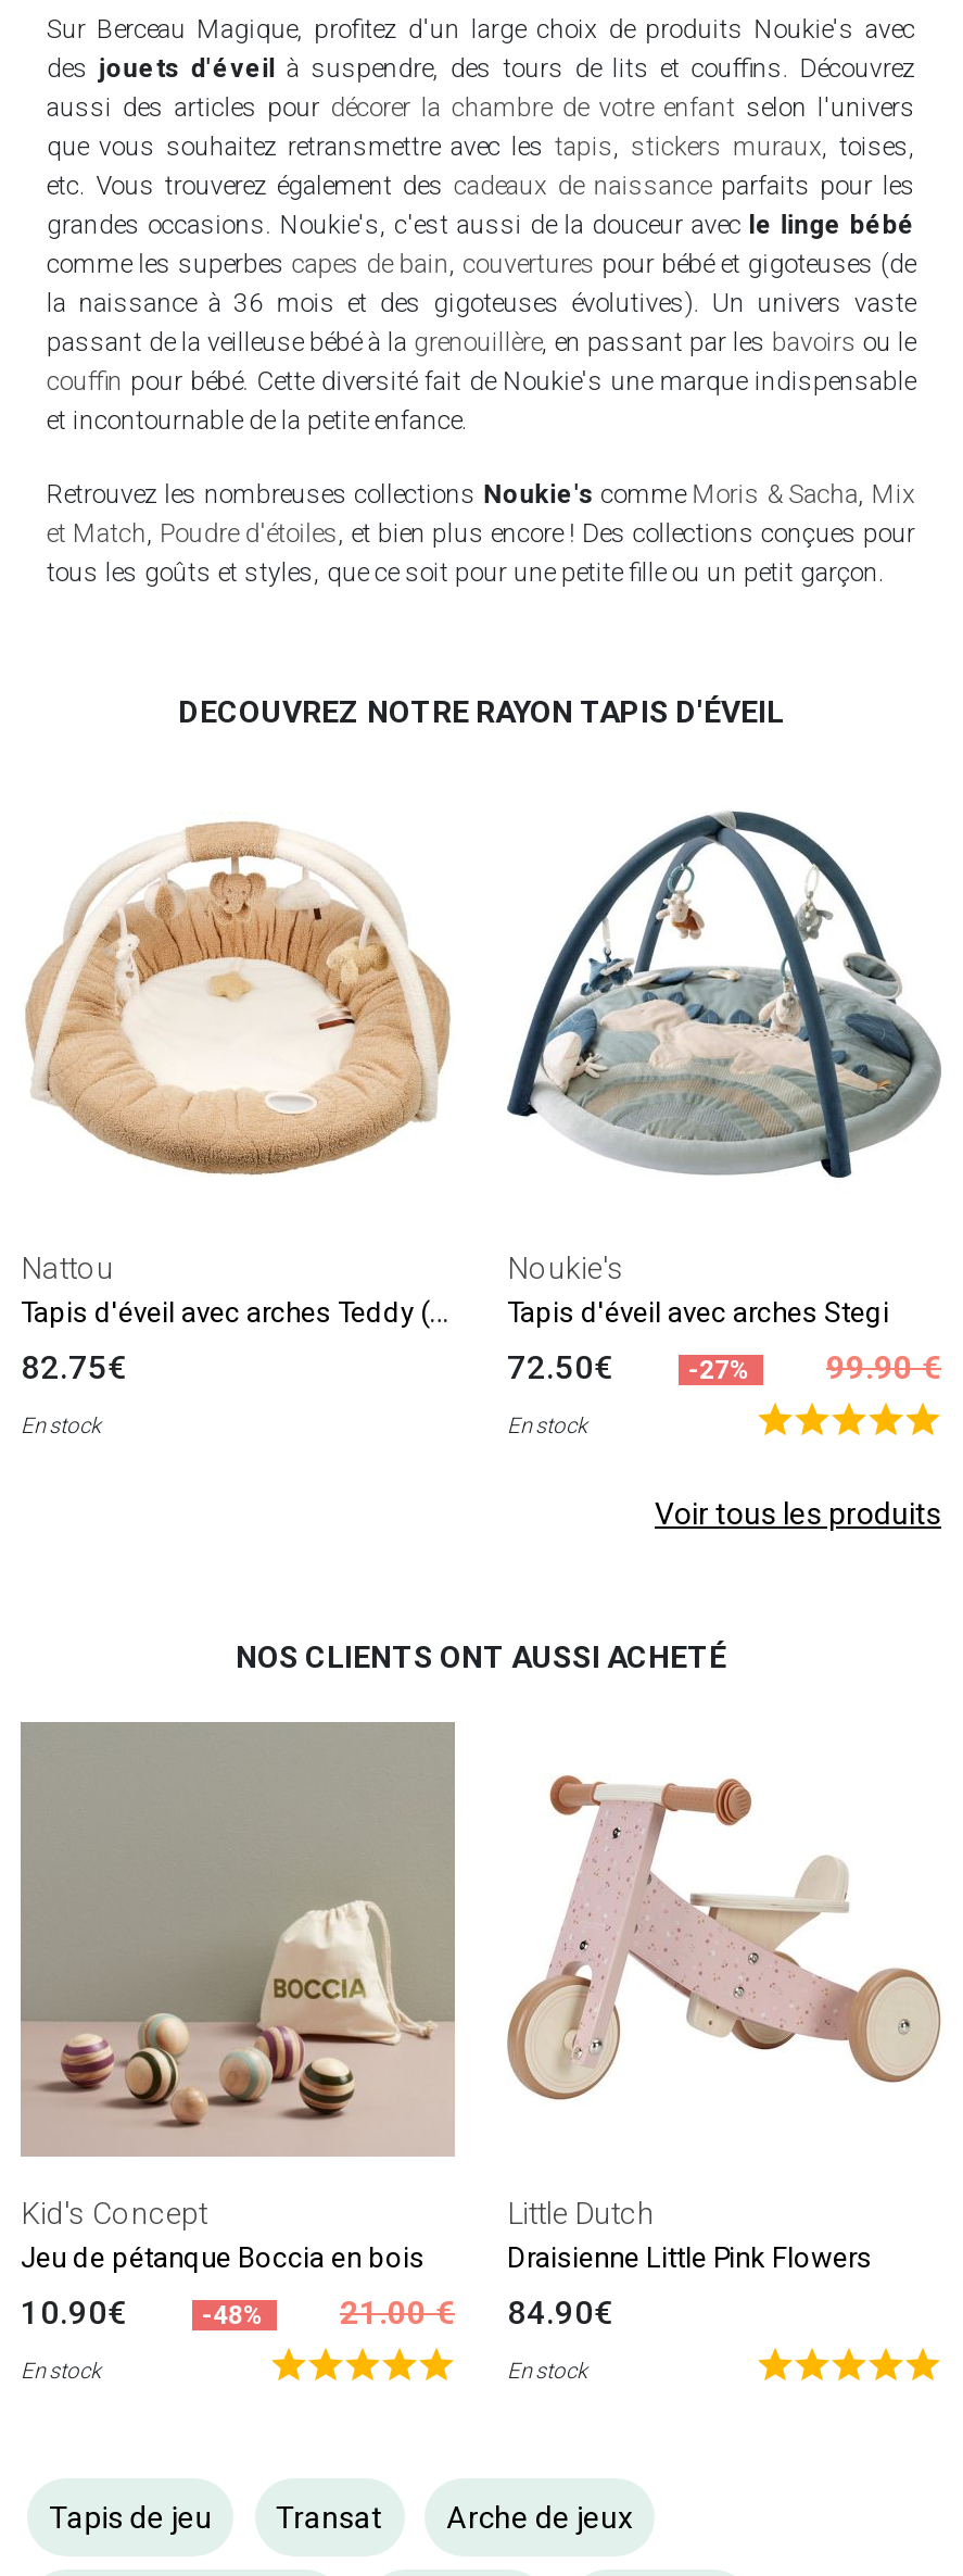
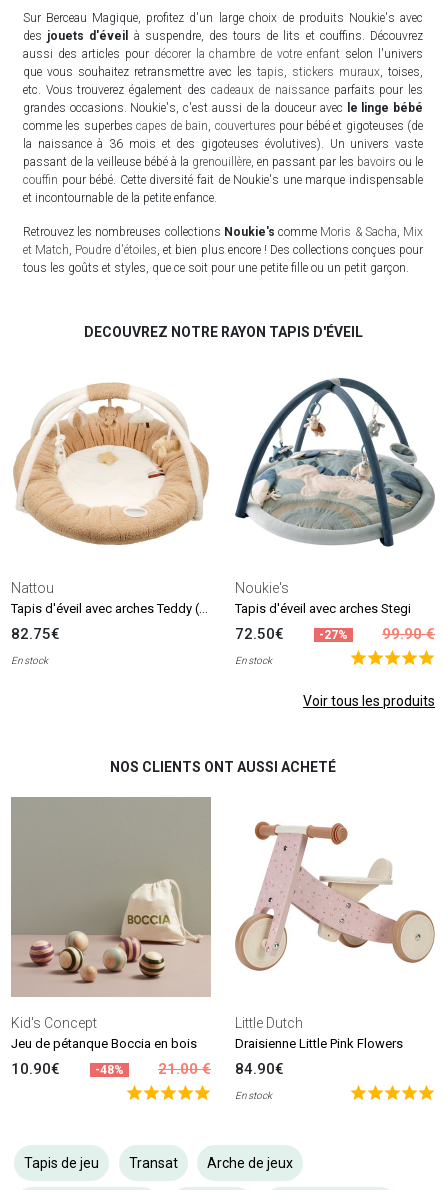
- En stock
